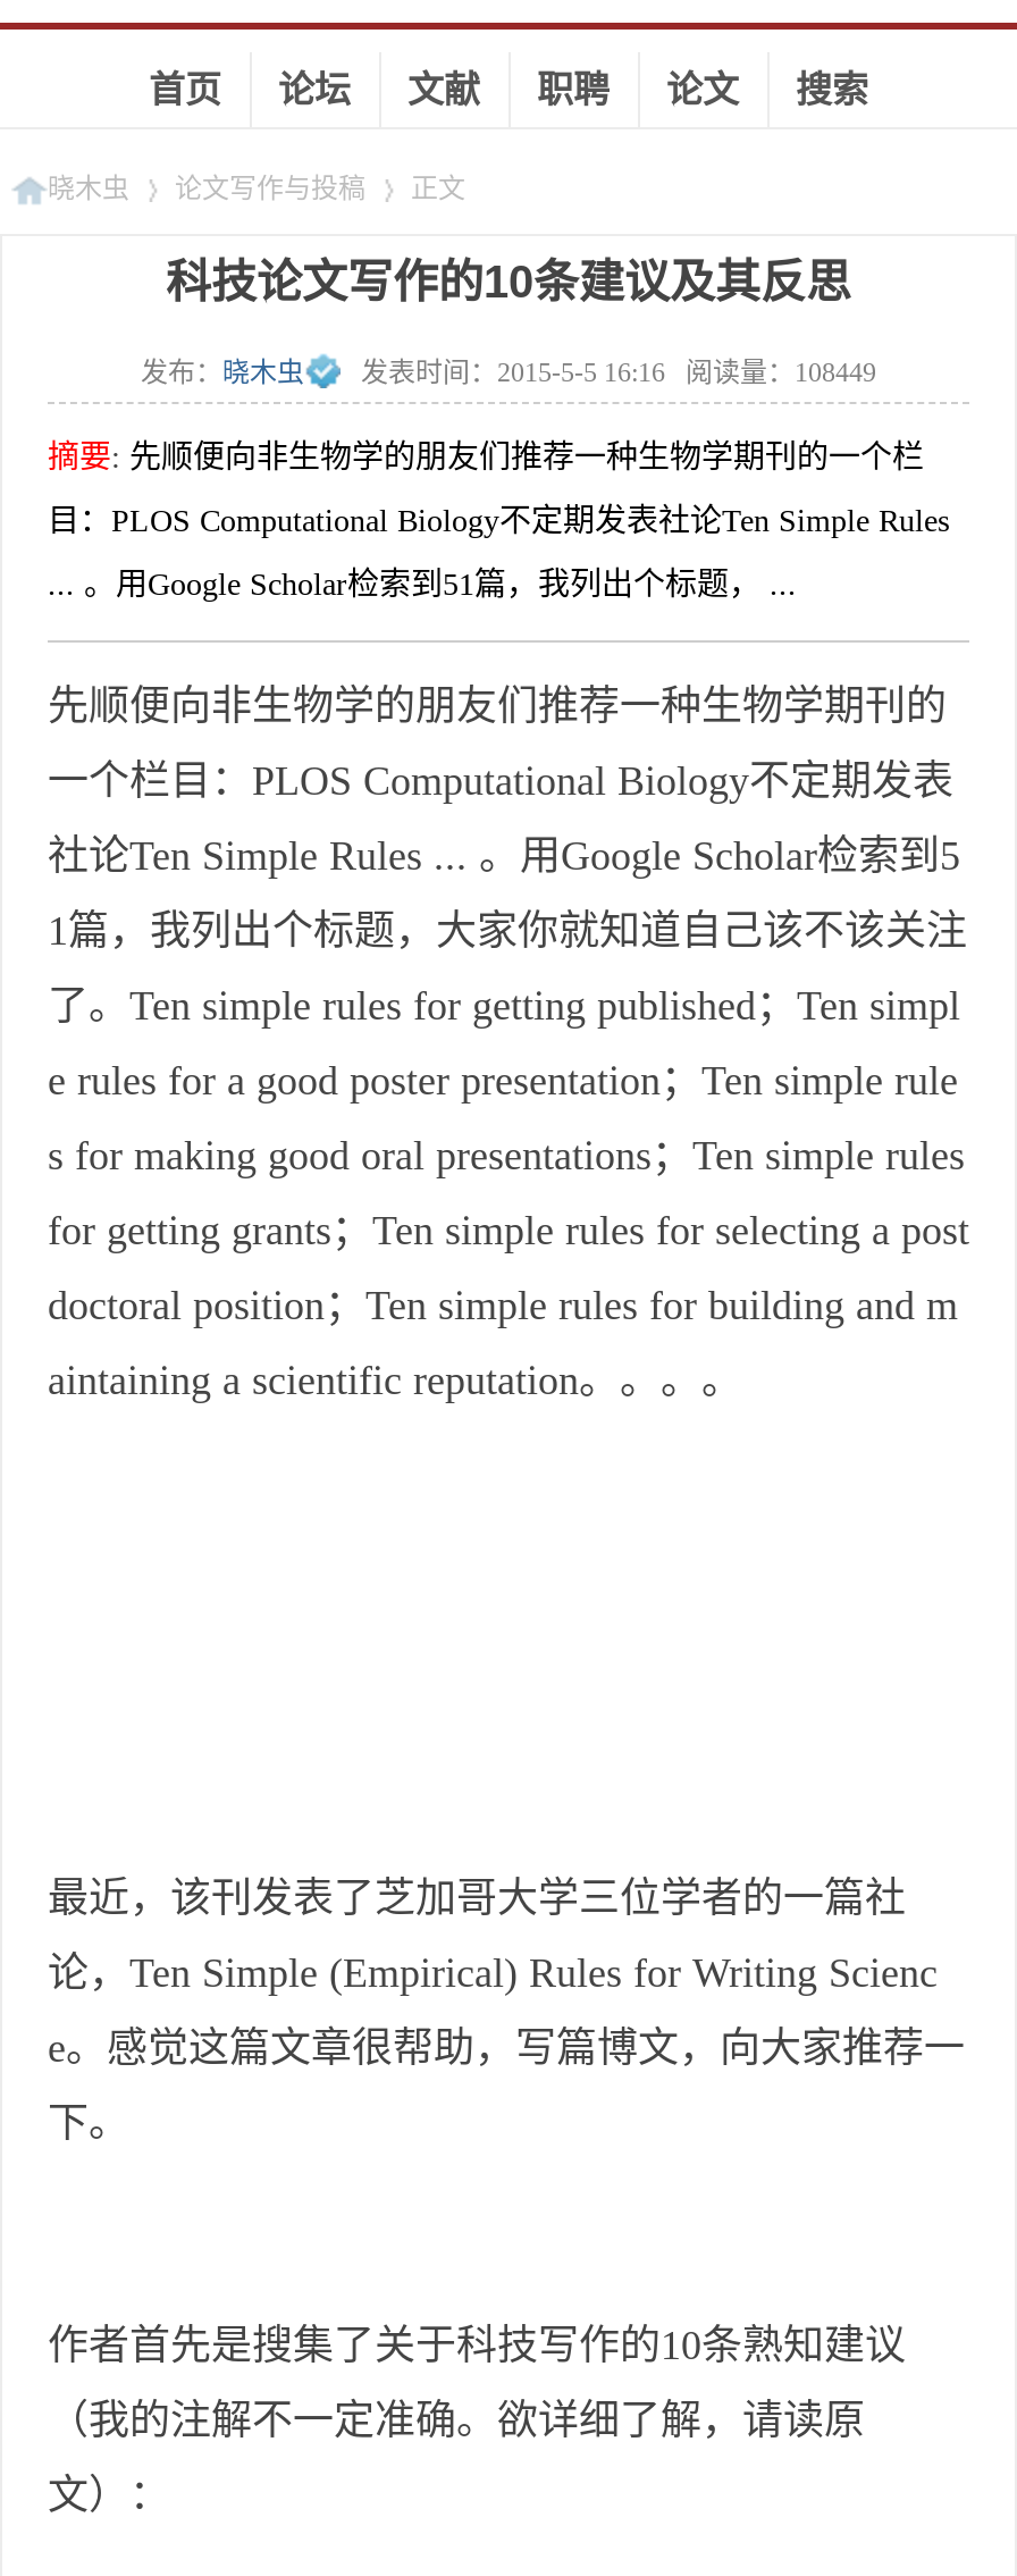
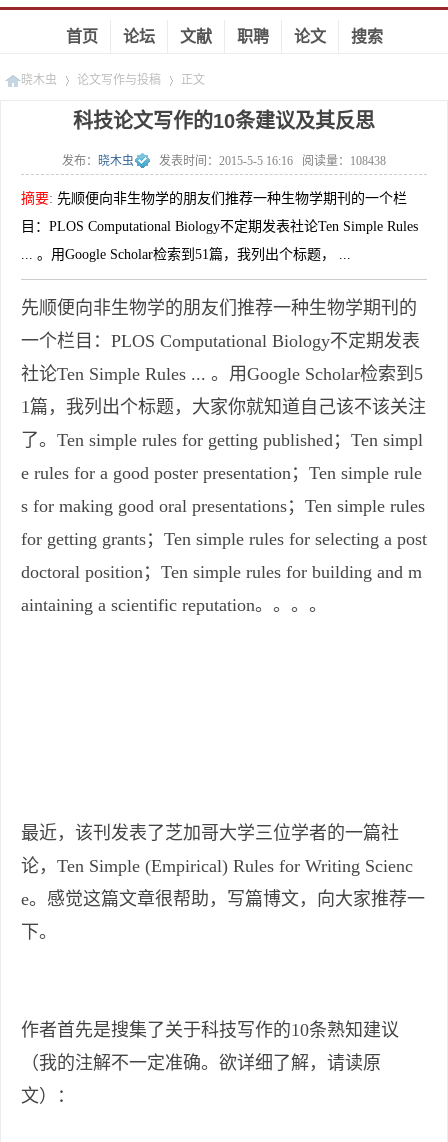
- 阅读量：108449
+ 阅读量：108438
